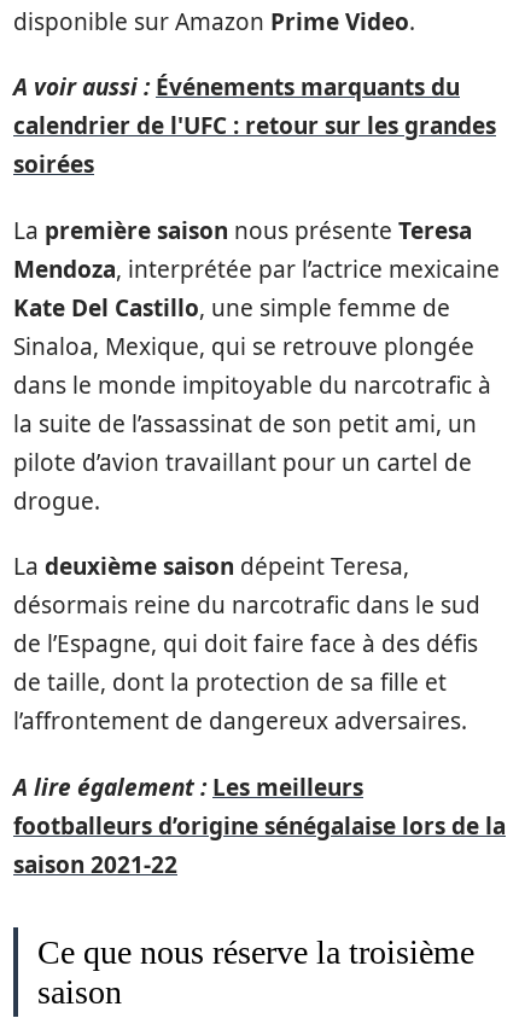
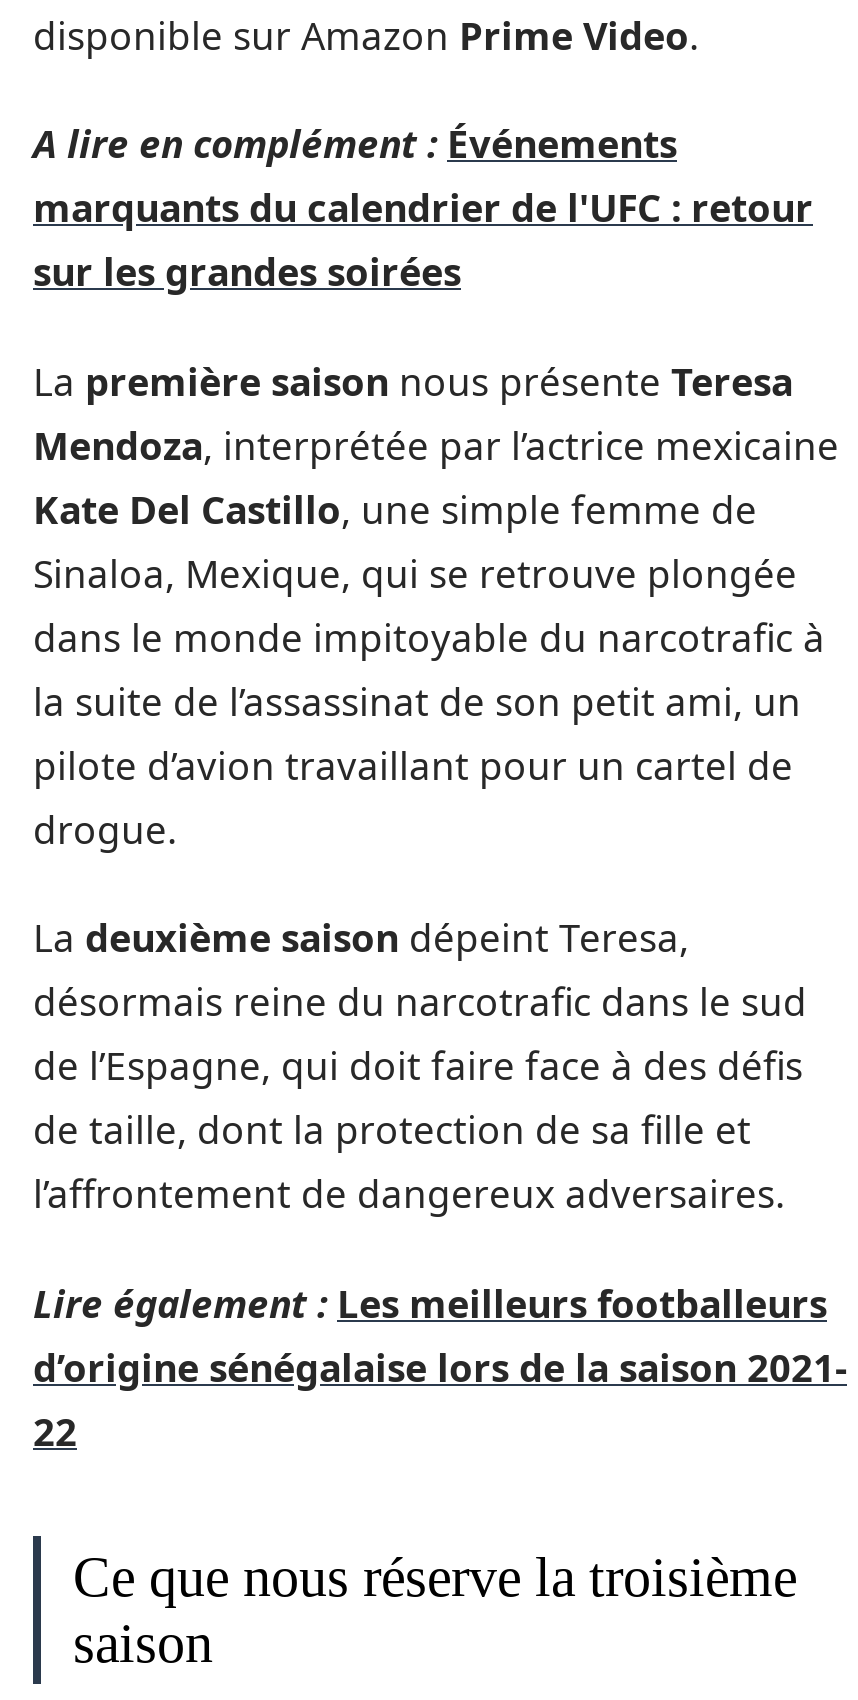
- A voir aussi : Événements marquants du
- calendrier de l'UFC : retour sur les grandes
- soirées
+ A lire en complément : Événements
+ marquants du calendrier de l'UFC : retour
+ sur les grandes soirées

- A lire également : Les meilleurs
- footballeurs d’origine sénégalaise lors de la
- saison 2021-22
+ Lire également : Les meilleurs footballeurs
+ d’origine sénégalaise lors de la saison 2021-
+ 22
